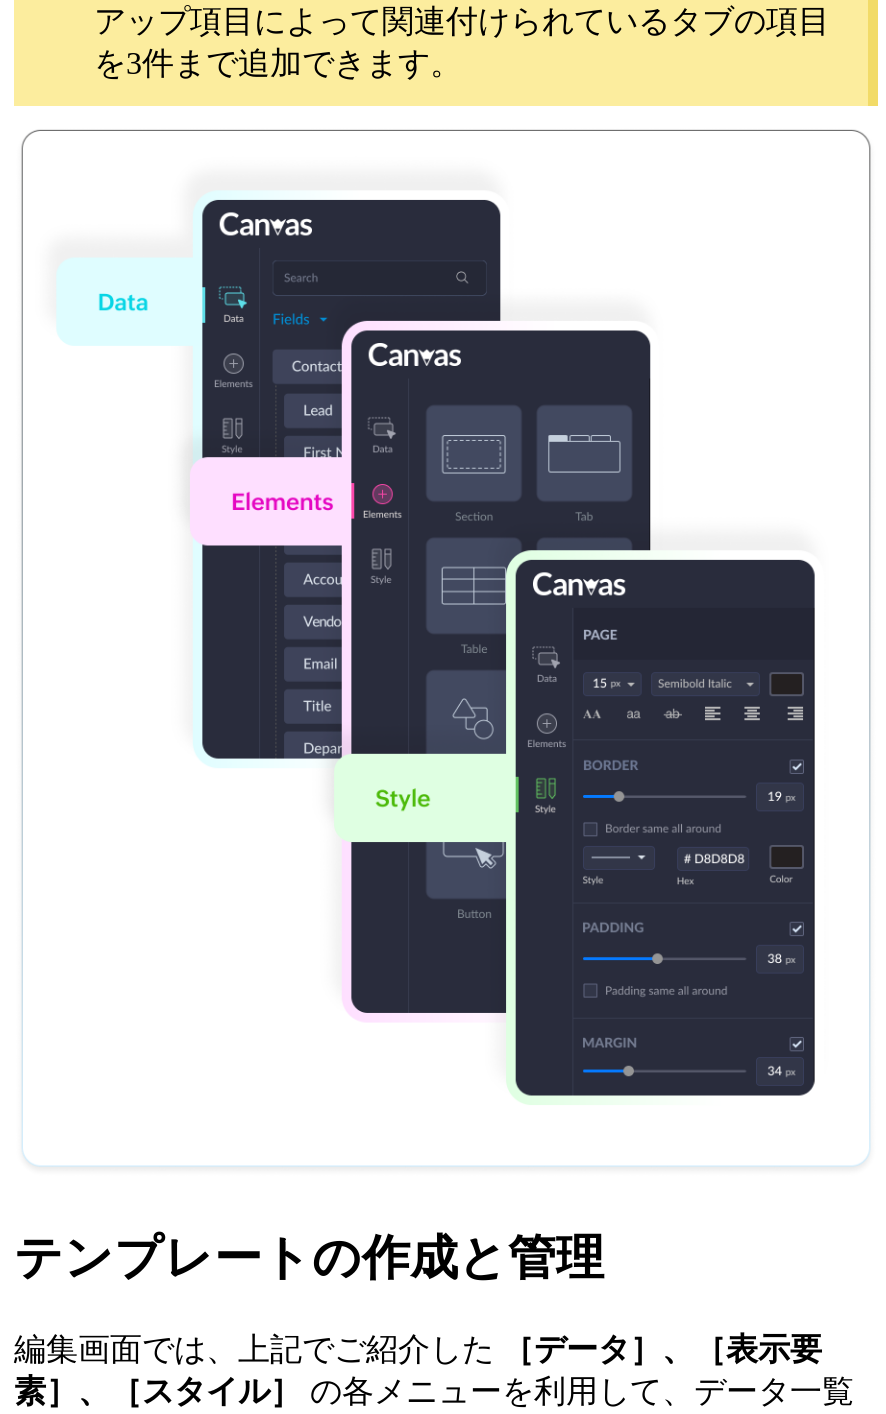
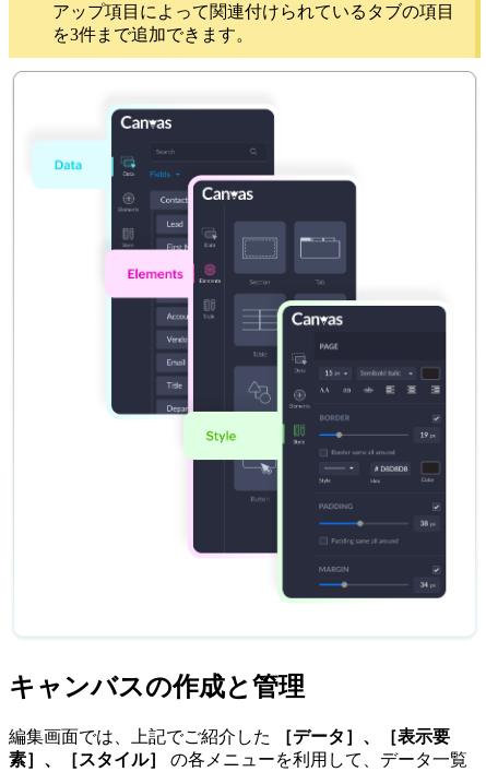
- テンプレートの作成と管理
+ キャンバスの作成と管理
